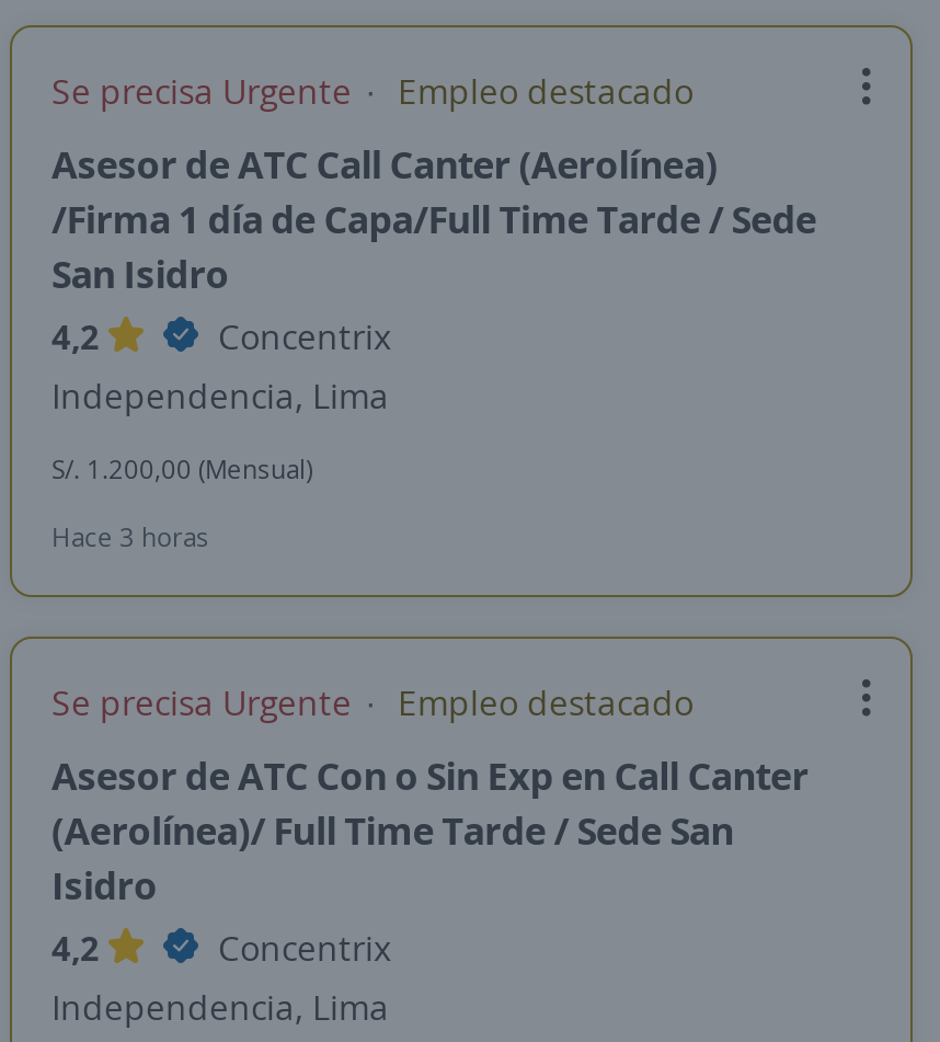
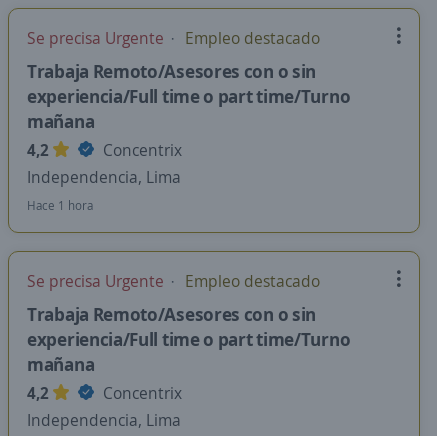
- Asesor de ATC Call Canter (Aerolínea)
- /Firma 1 día de Capa/Full Time Tarde / Sede
- San Isidro
+ Trabaja Remoto/Asesores con o sin
+ experiencia/Full time o part time/Turno
+ mañana

- S/. 1.200,00 (Mensual)
- Hace 3 horas
+ Hace 1 hora

- Asesor de ATC Con o Sin Exp en Call Canter
- (Aerolínea)/ Full Time Tarde / Sede San
- Isidro
+ Trabaja Remoto/Asesores con o sin
+ experiencia/Full time o part time/Turno
+ mañana
